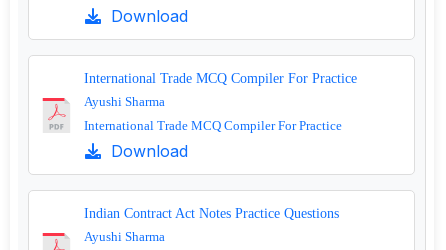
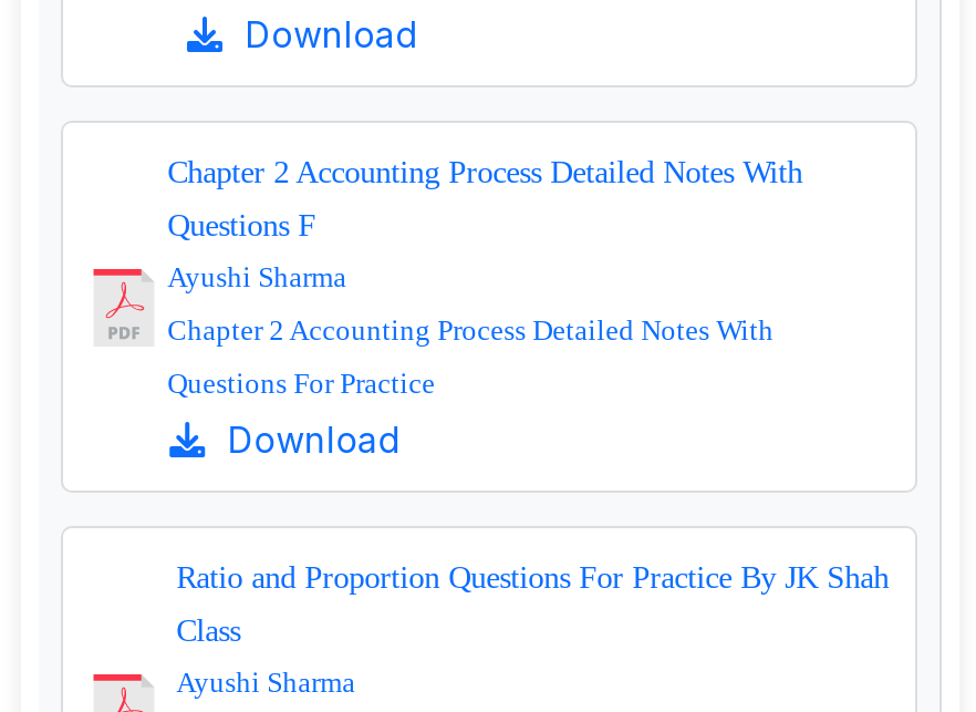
- International Trade MCQ Compiler For Practice
+ Chapter 2 Accounting Process Detailed Notes With
+ Questions F

- International Trade MCQ Compiler For Practice
+ Chapter 2 Accounting Process Detailed Notes With
+ Questions For Practice

- Indian Contract Act Notes Practice Questions
+ Ratio and Proportion Questions For Practice By JK Shah
+ Class
